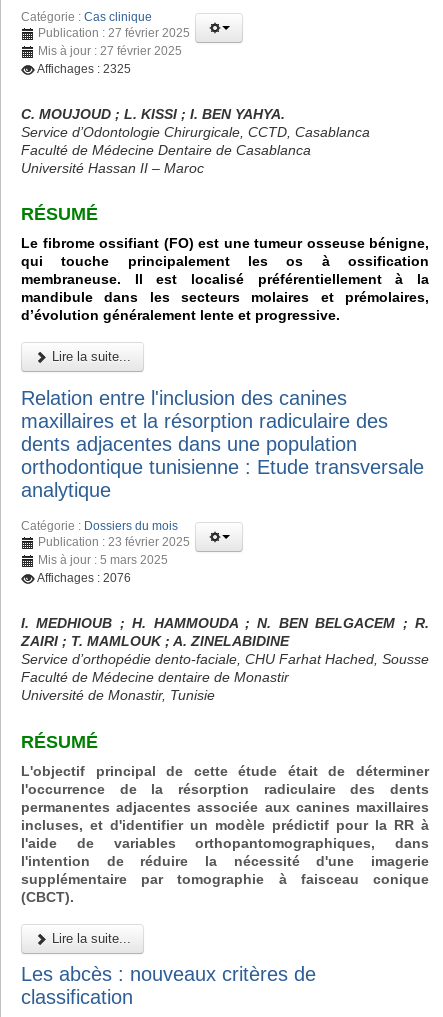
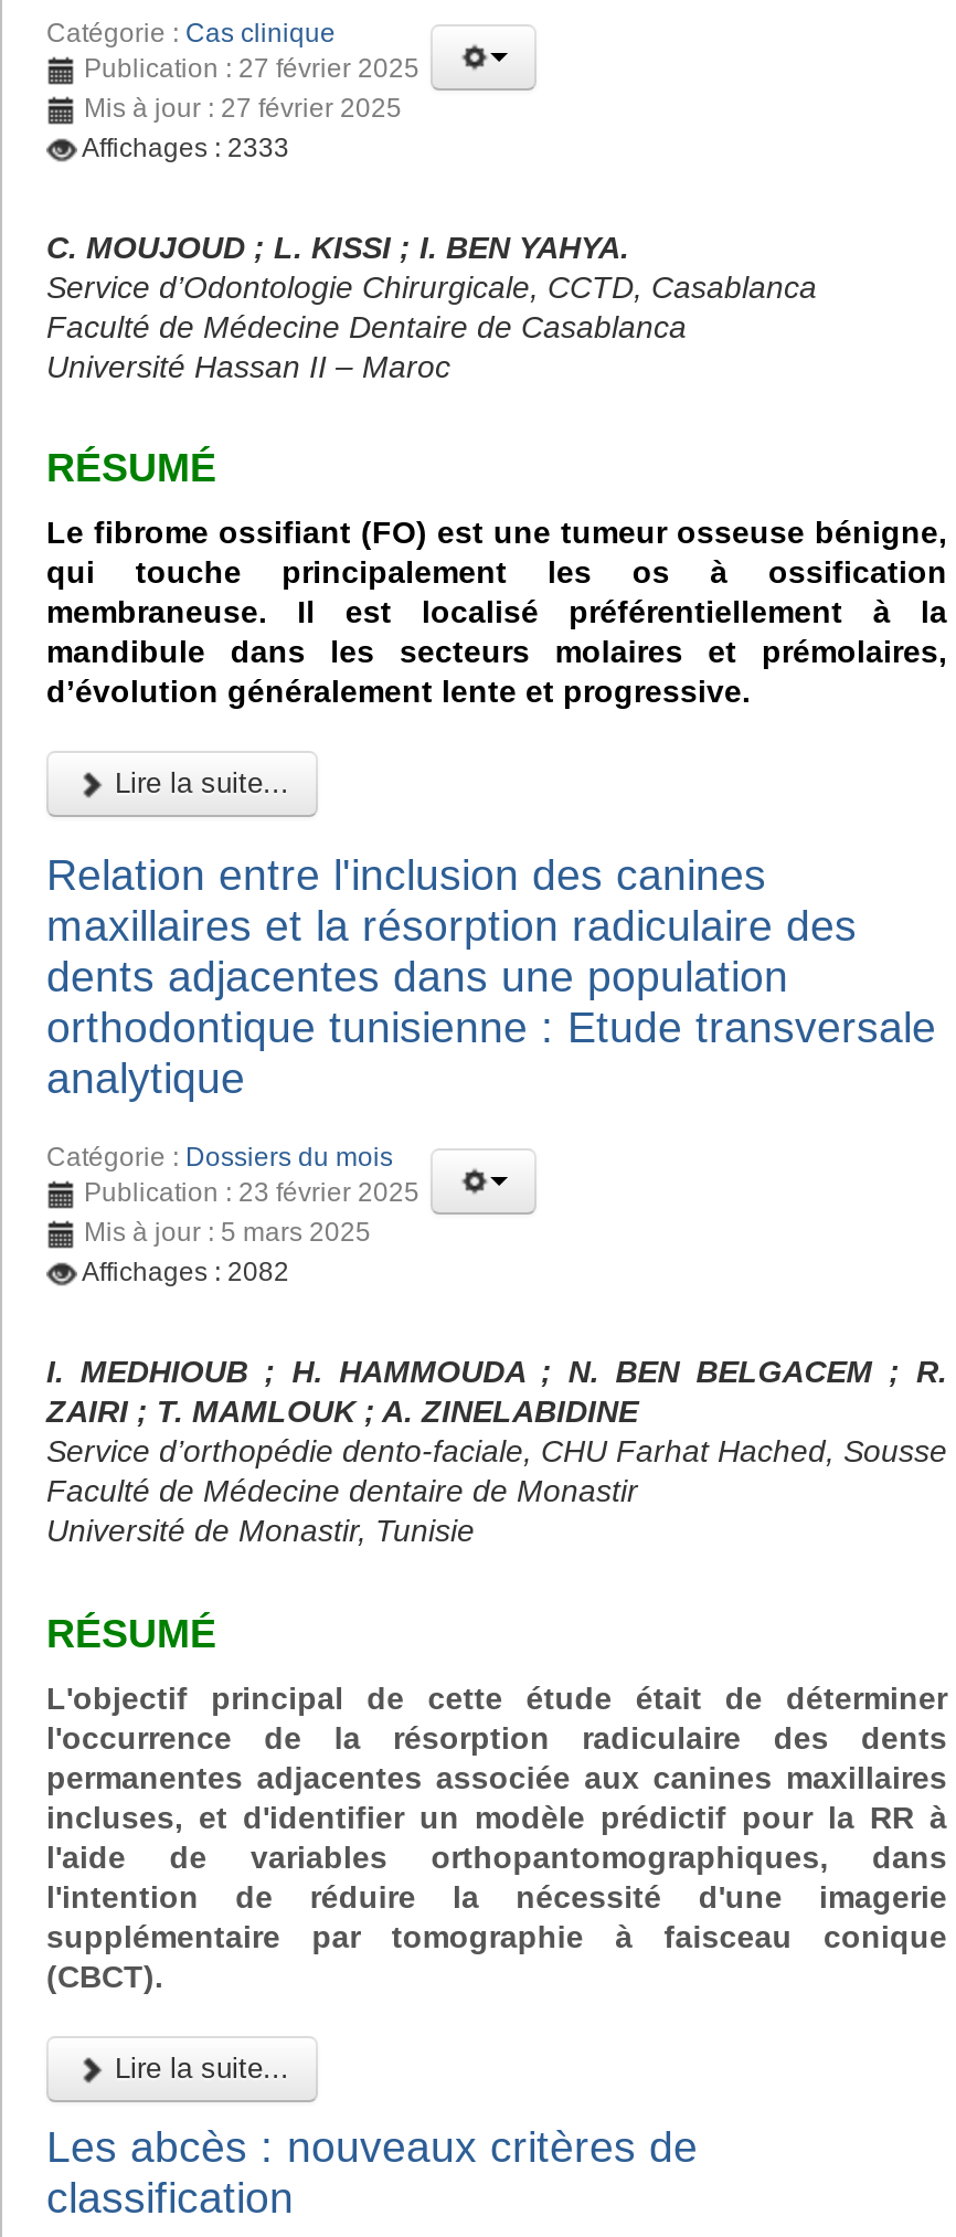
- Affichages : 2325
+ Affichages : 2333

- Affichages : 2076
+ Affichages : 2082
